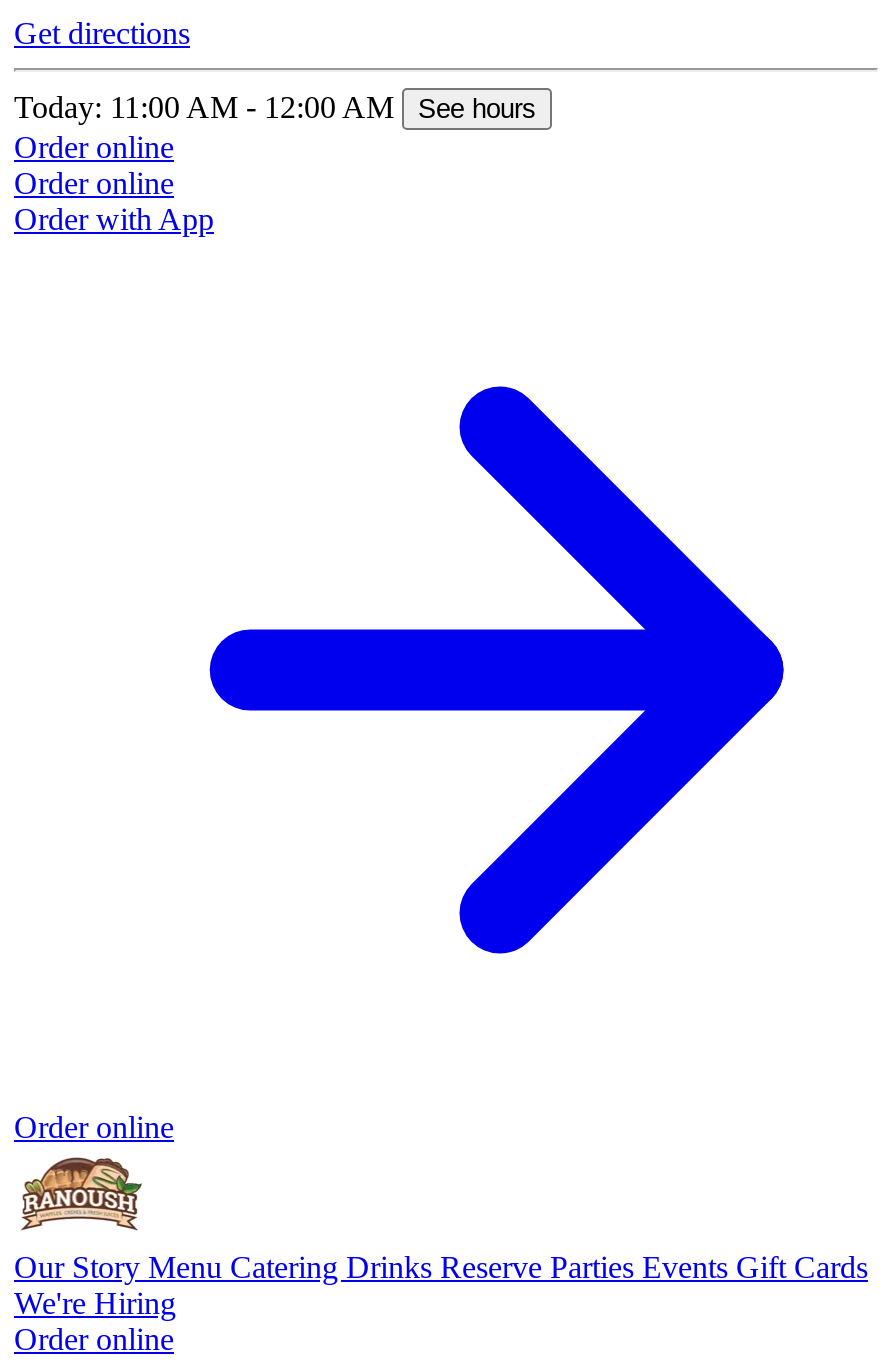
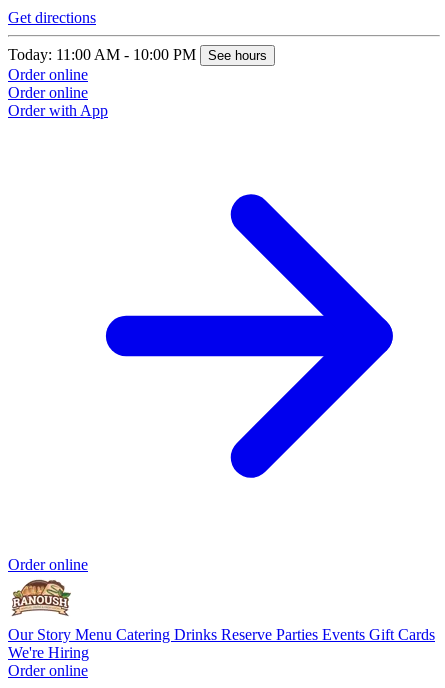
- Today: 11:00 AM - 12:00 AM See hours
+ Today: 11:00 AM - 10:00 PM See hours
